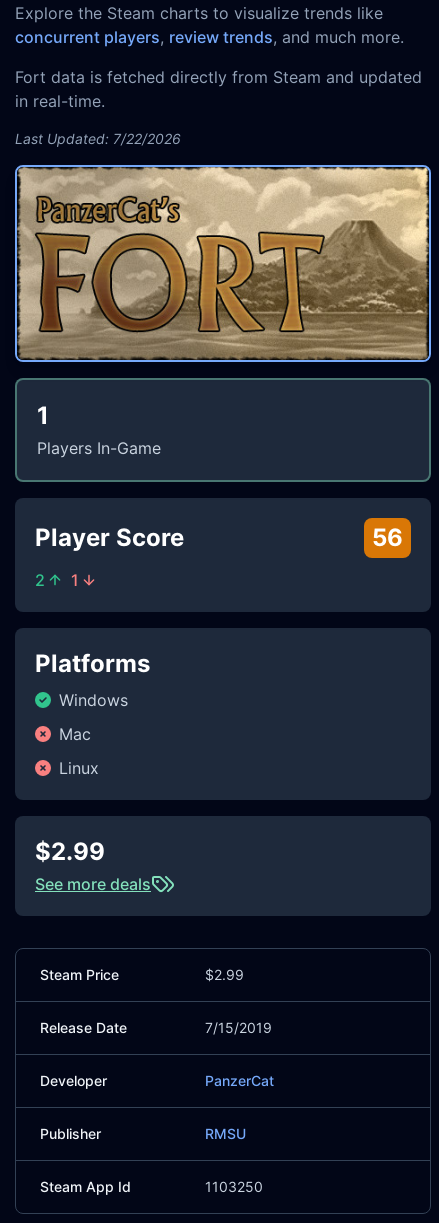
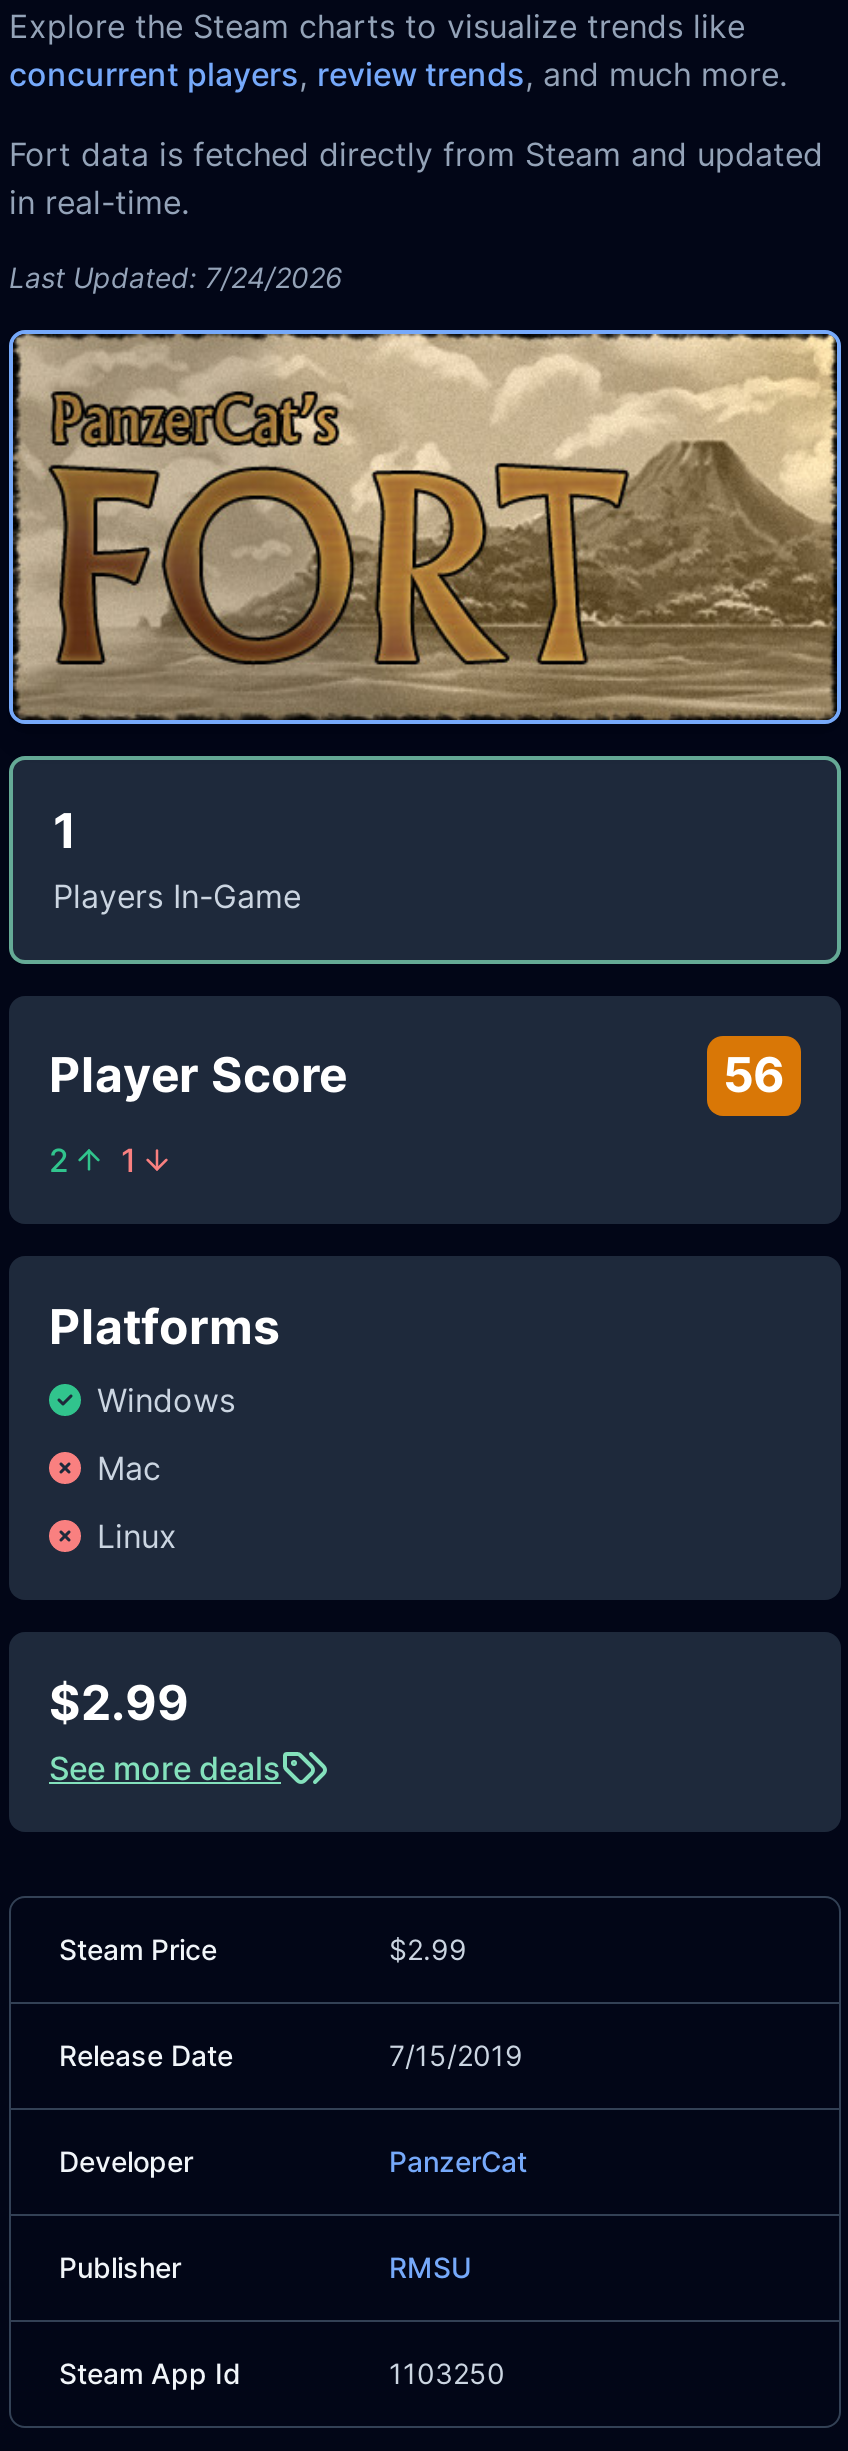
- Last Updated: 7/22/2026
+ Last Updated: 7/24/2026
